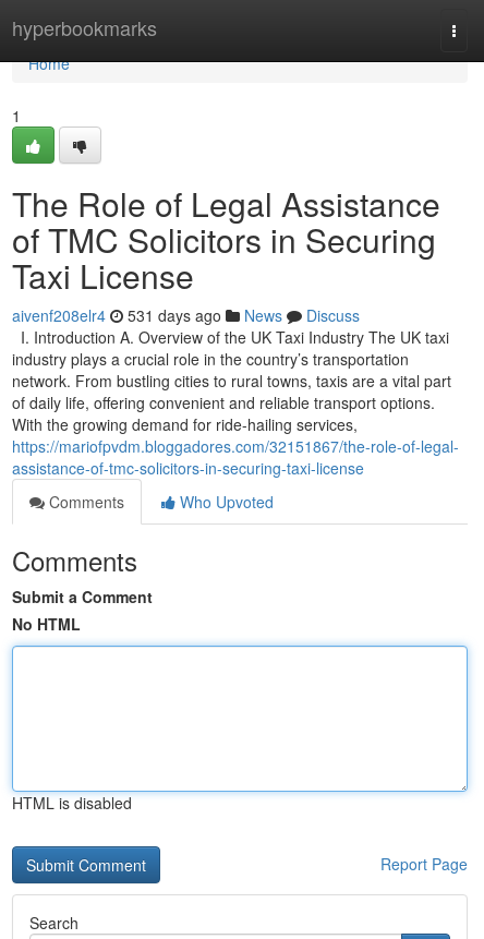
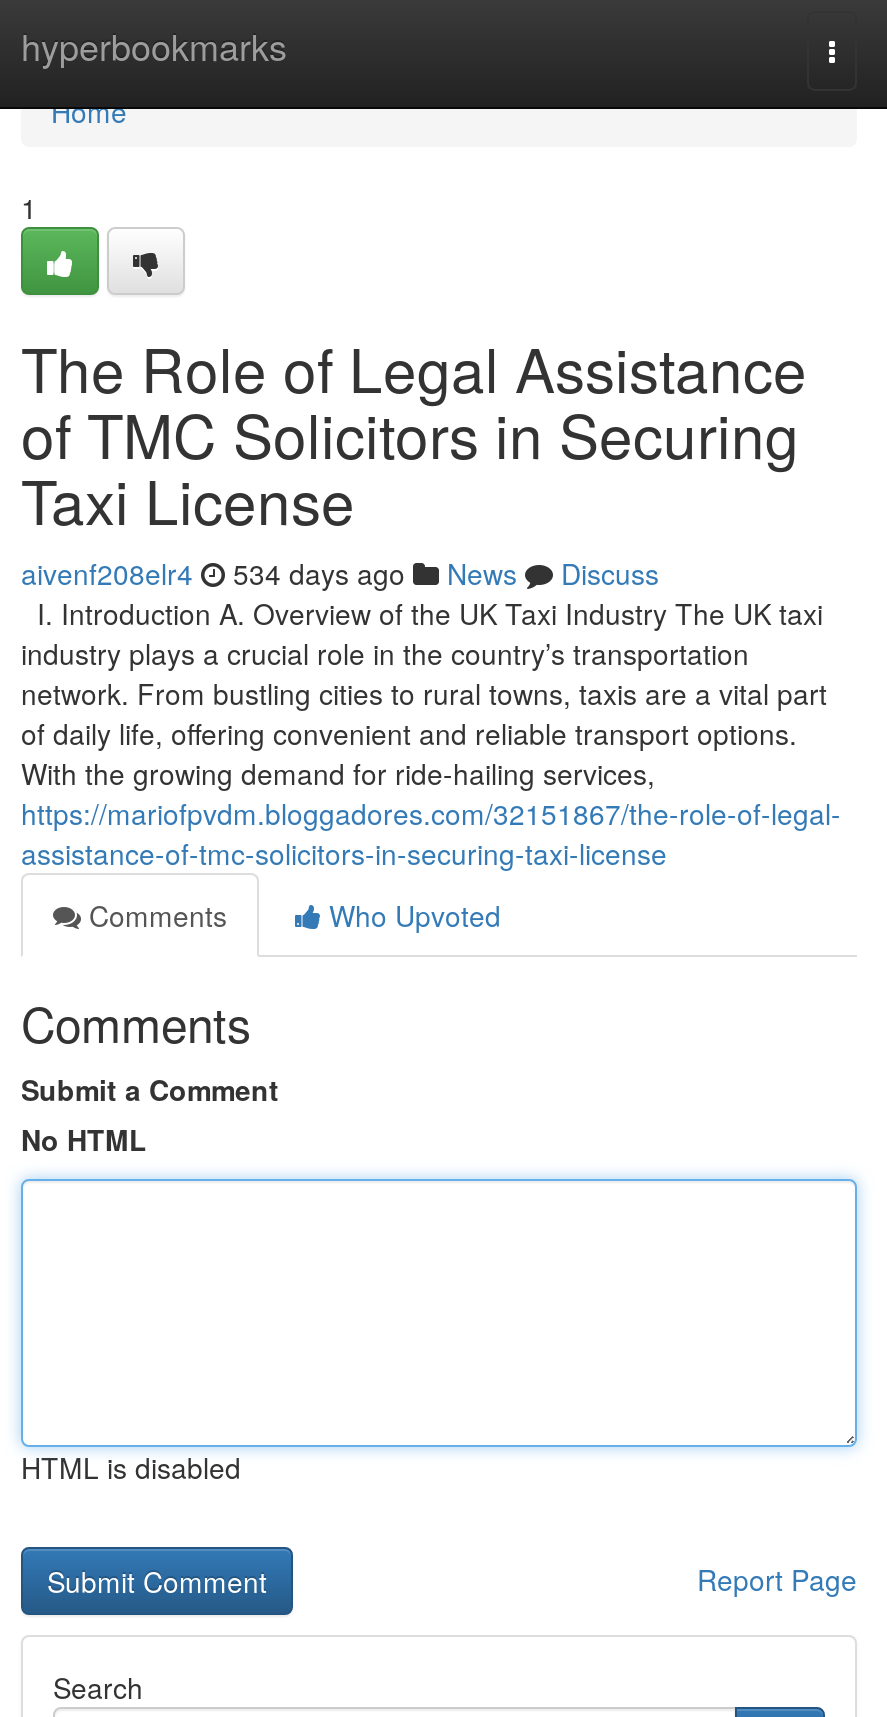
- aivenf208elr4 531 days ago News Discuss
+ aivenf208elr4 534 days ago News Discuss
